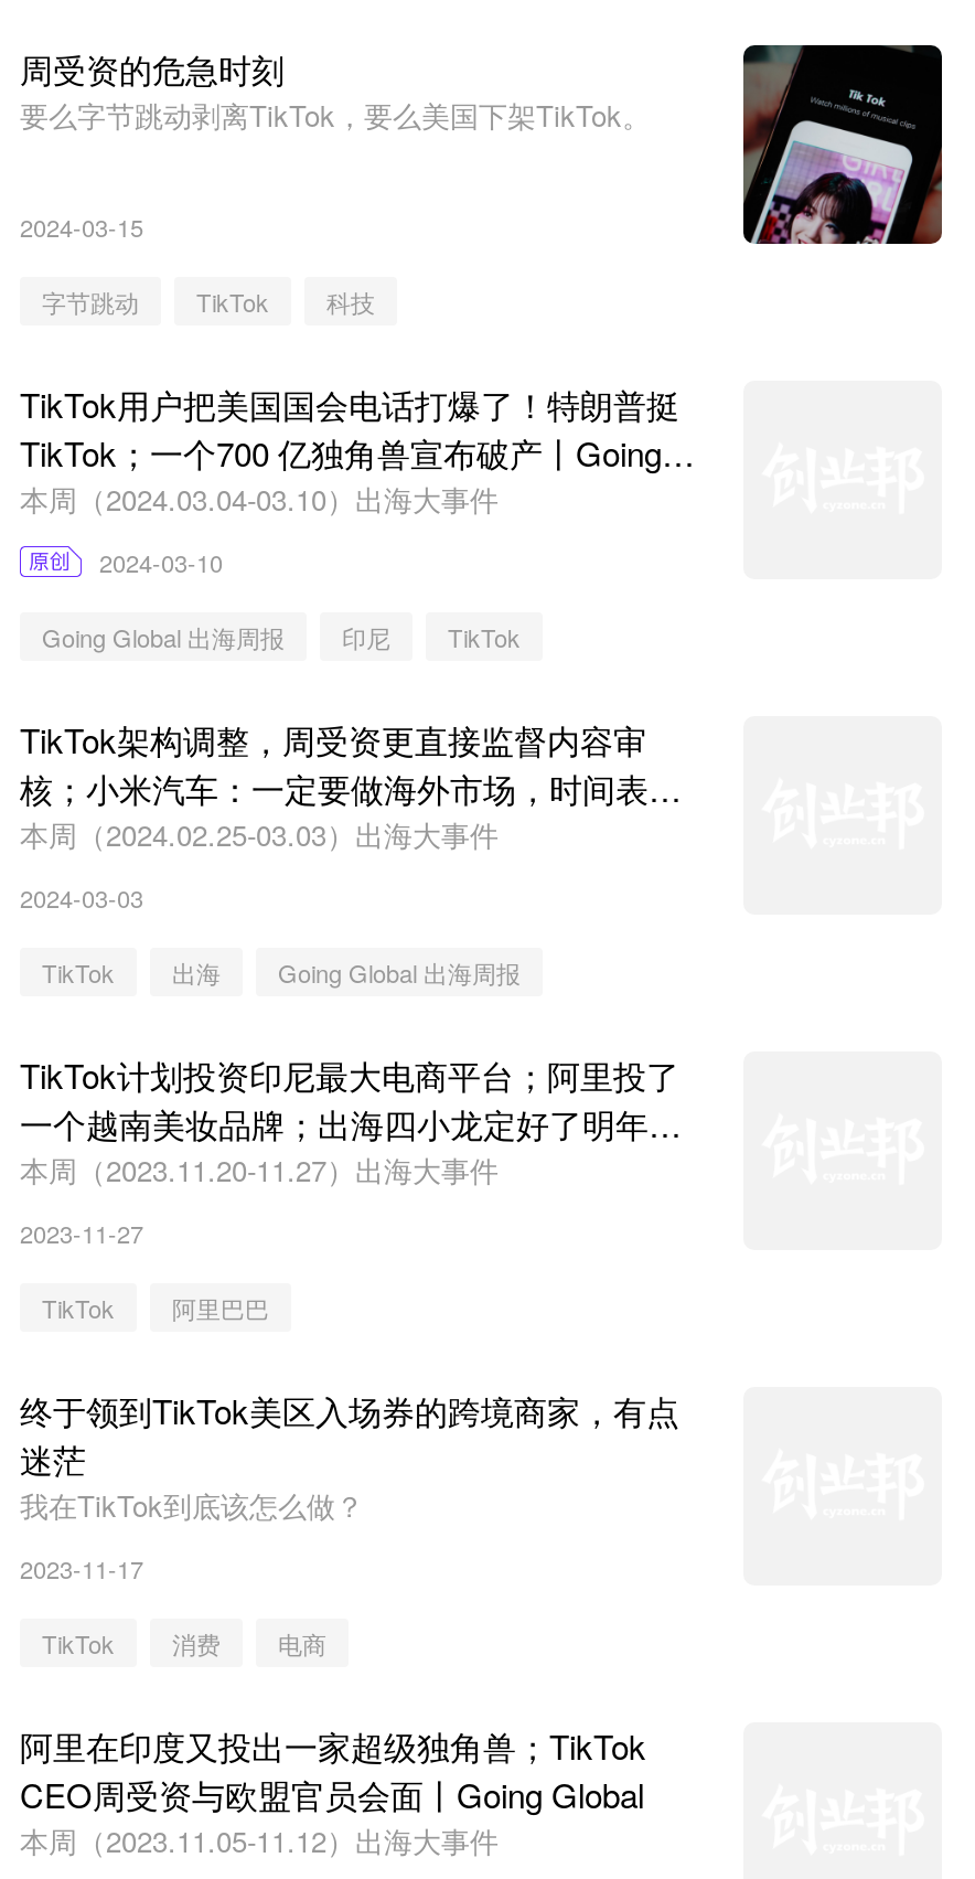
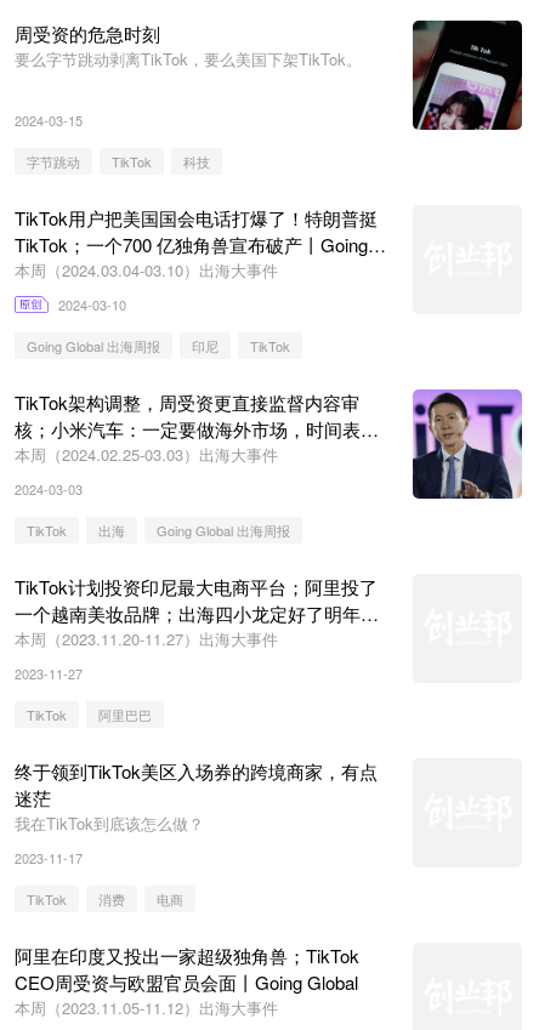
+ [image]
